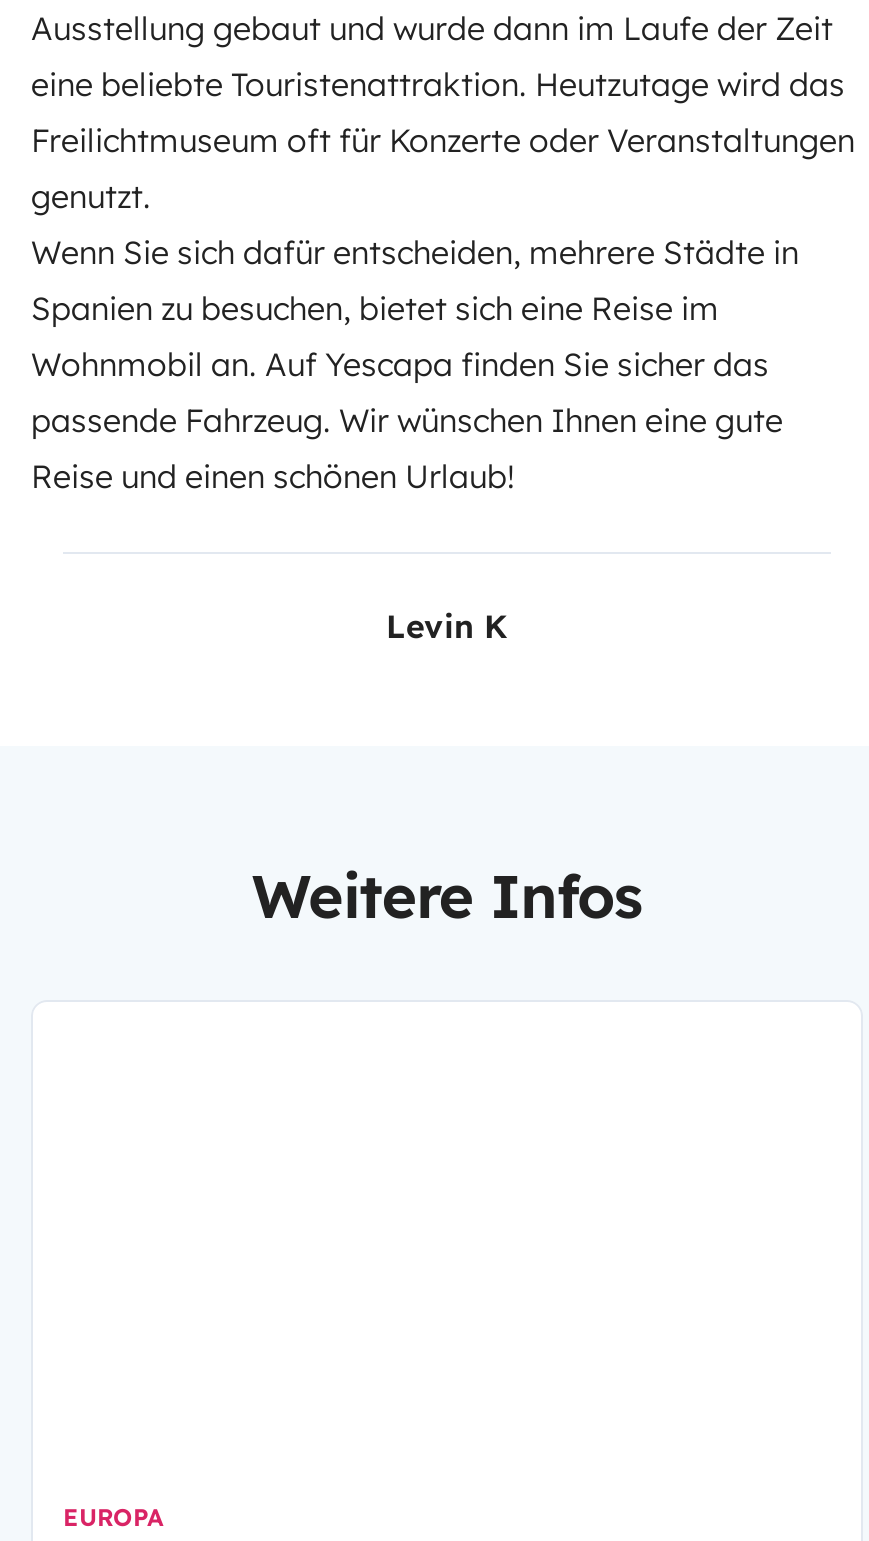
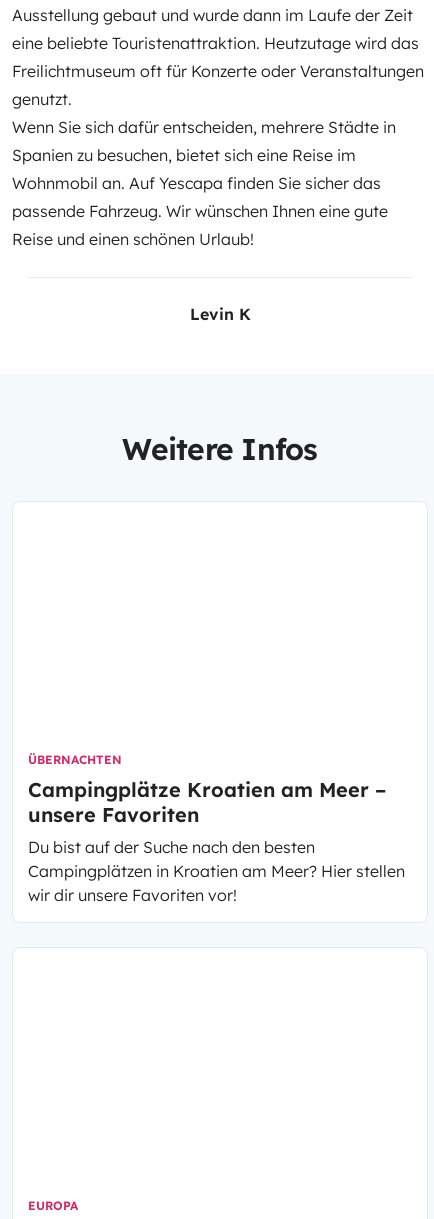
+ ÜBERNACHTEN
+ Campingplätze Kroatien am Meer –
+ unsere Favoriten
+ Du bist auf der Suche nach den besten
+ Campingplätzen in Kroatien am Meer? Hier stellen
+ wir dir unsere Favoriten vor!
